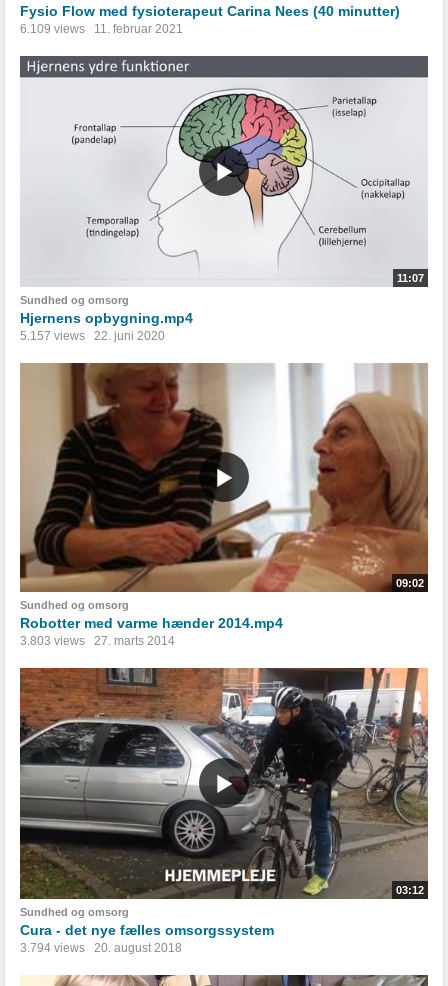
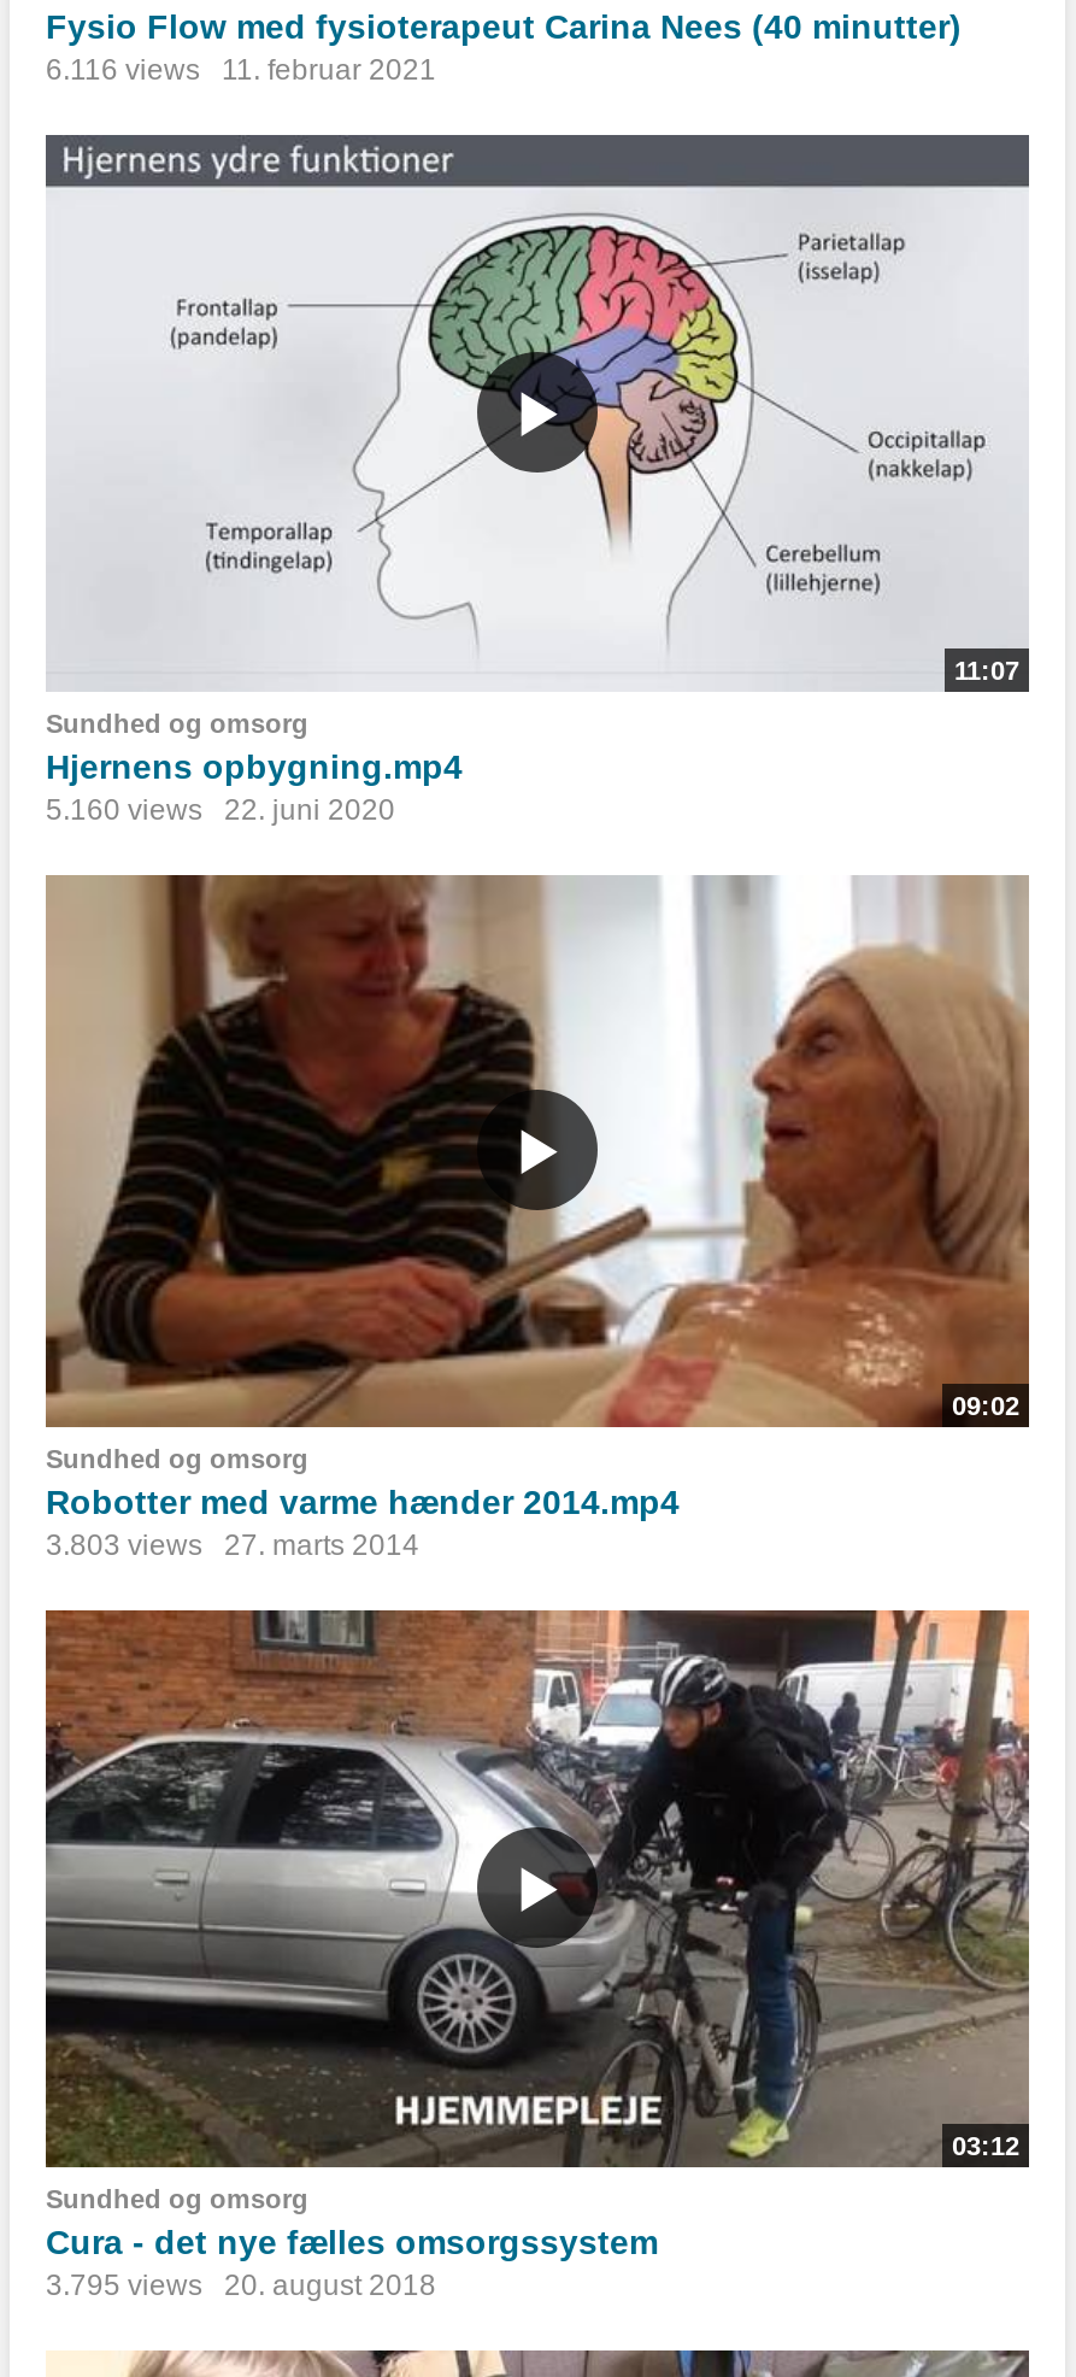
- 6.109 views 11. februar 2021
+ 6.116 views 11. februar 2021

- 5.157 views 22. juni 2020
+ 5.160 views 22. juni 2020

- 3.794 views 20. august 2018
+ 3.795 views 20. august 2018
